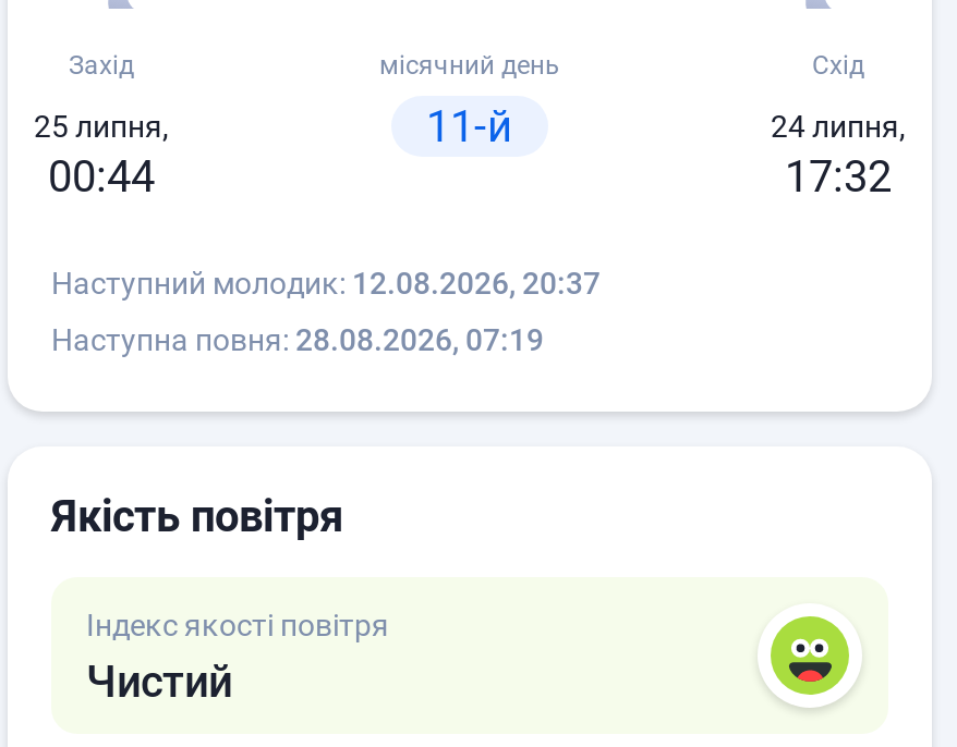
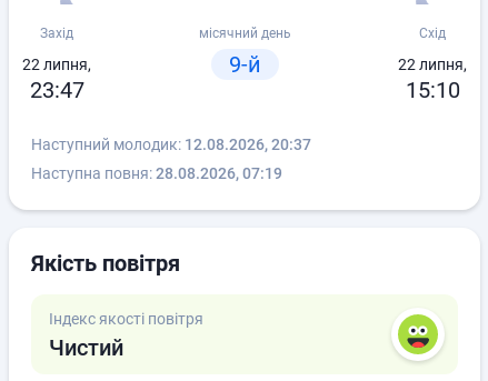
- 25 липня,
+ 22 липня,

- 11-й
+ 9-й

- 24 липня,
+ 22 липня,

- 00:44
+ 23:47

- 17:32
+ 15:10
